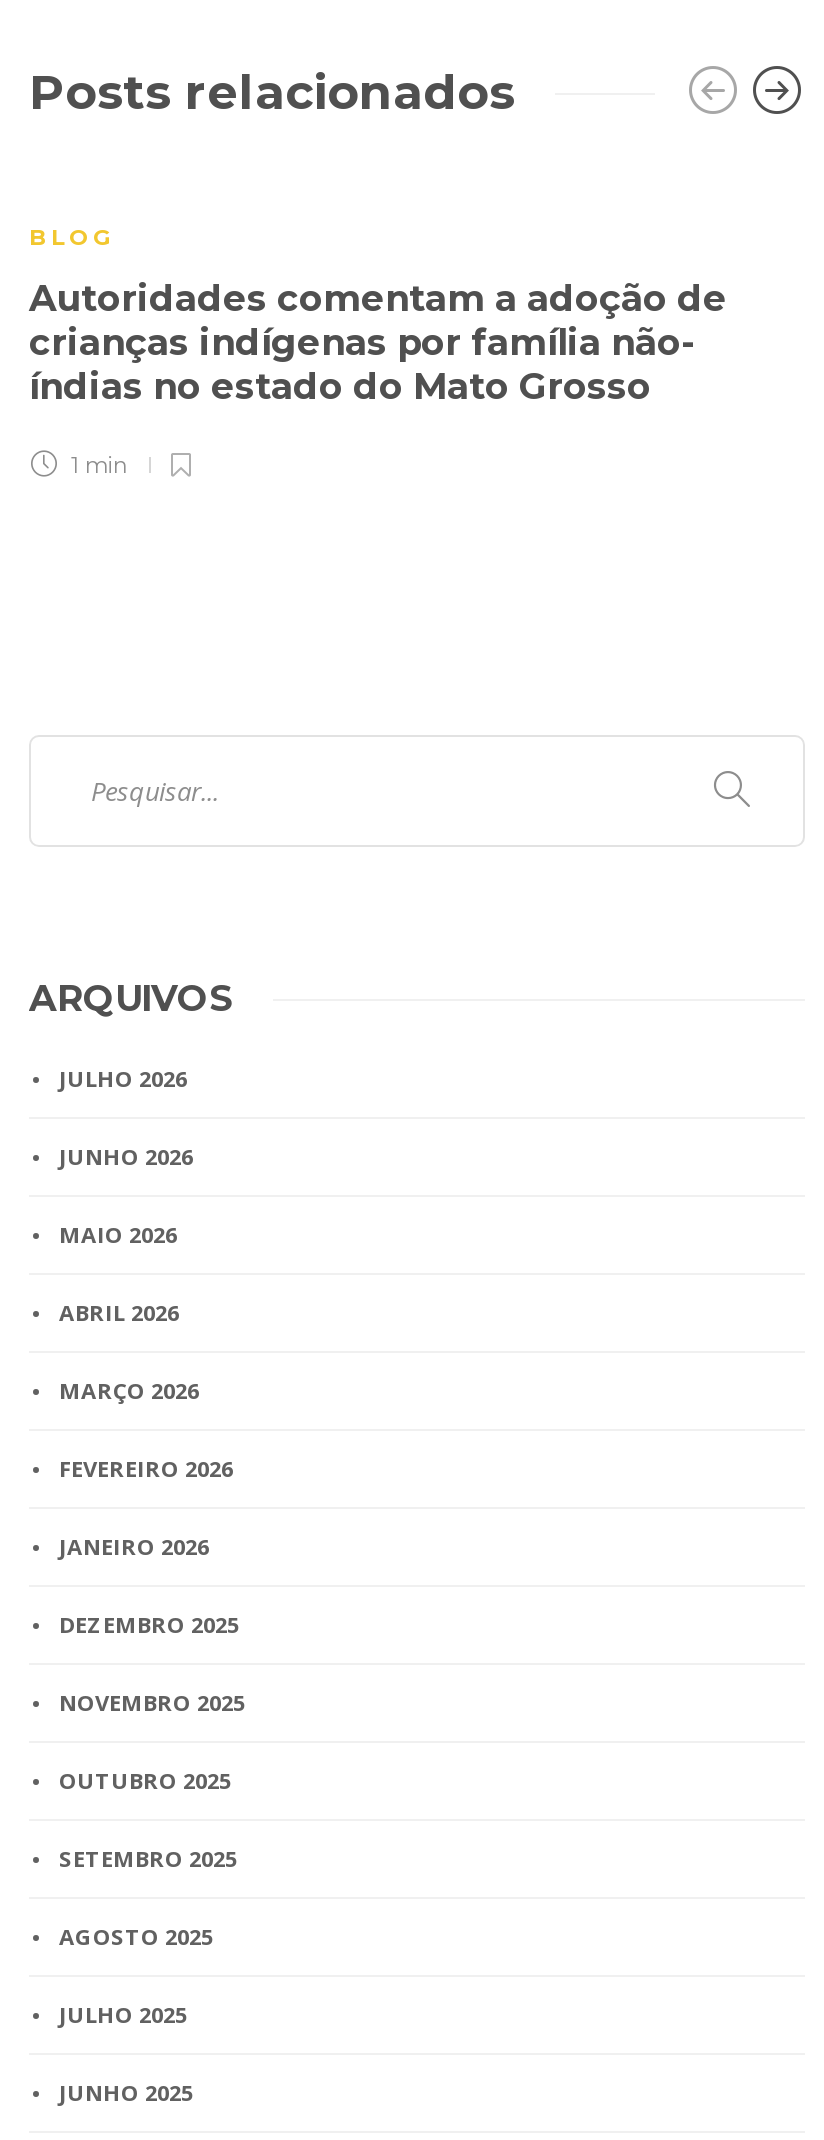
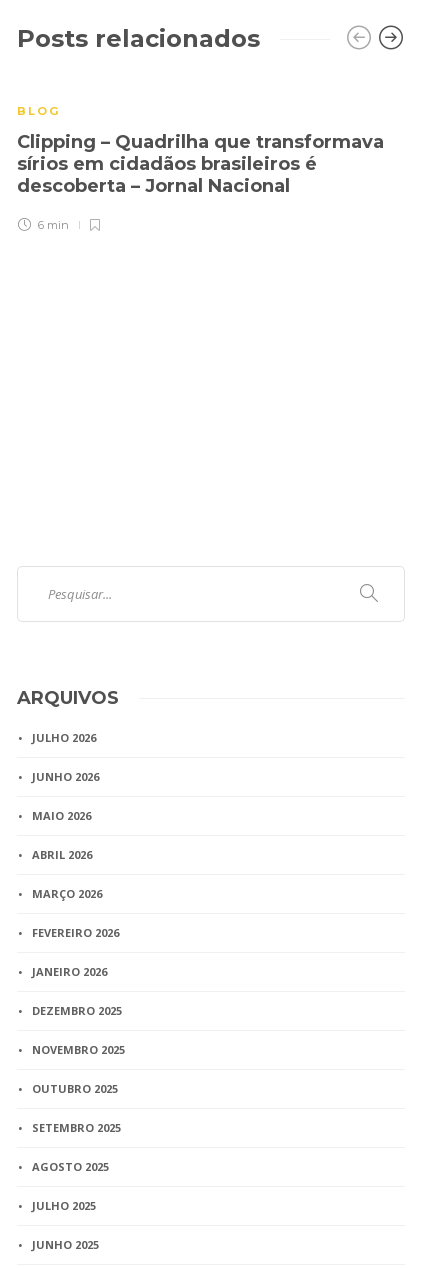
- Autoridades comentam a adoção de
- crianças indígenas por família não-
- índias no estado do Mato Grosso
+ Clipping – Quadrilha que transformava
+ sírios em cidadãos brasileiros é
+ descoberta – Jornal Nacional

- 1 min
+ 6 min
